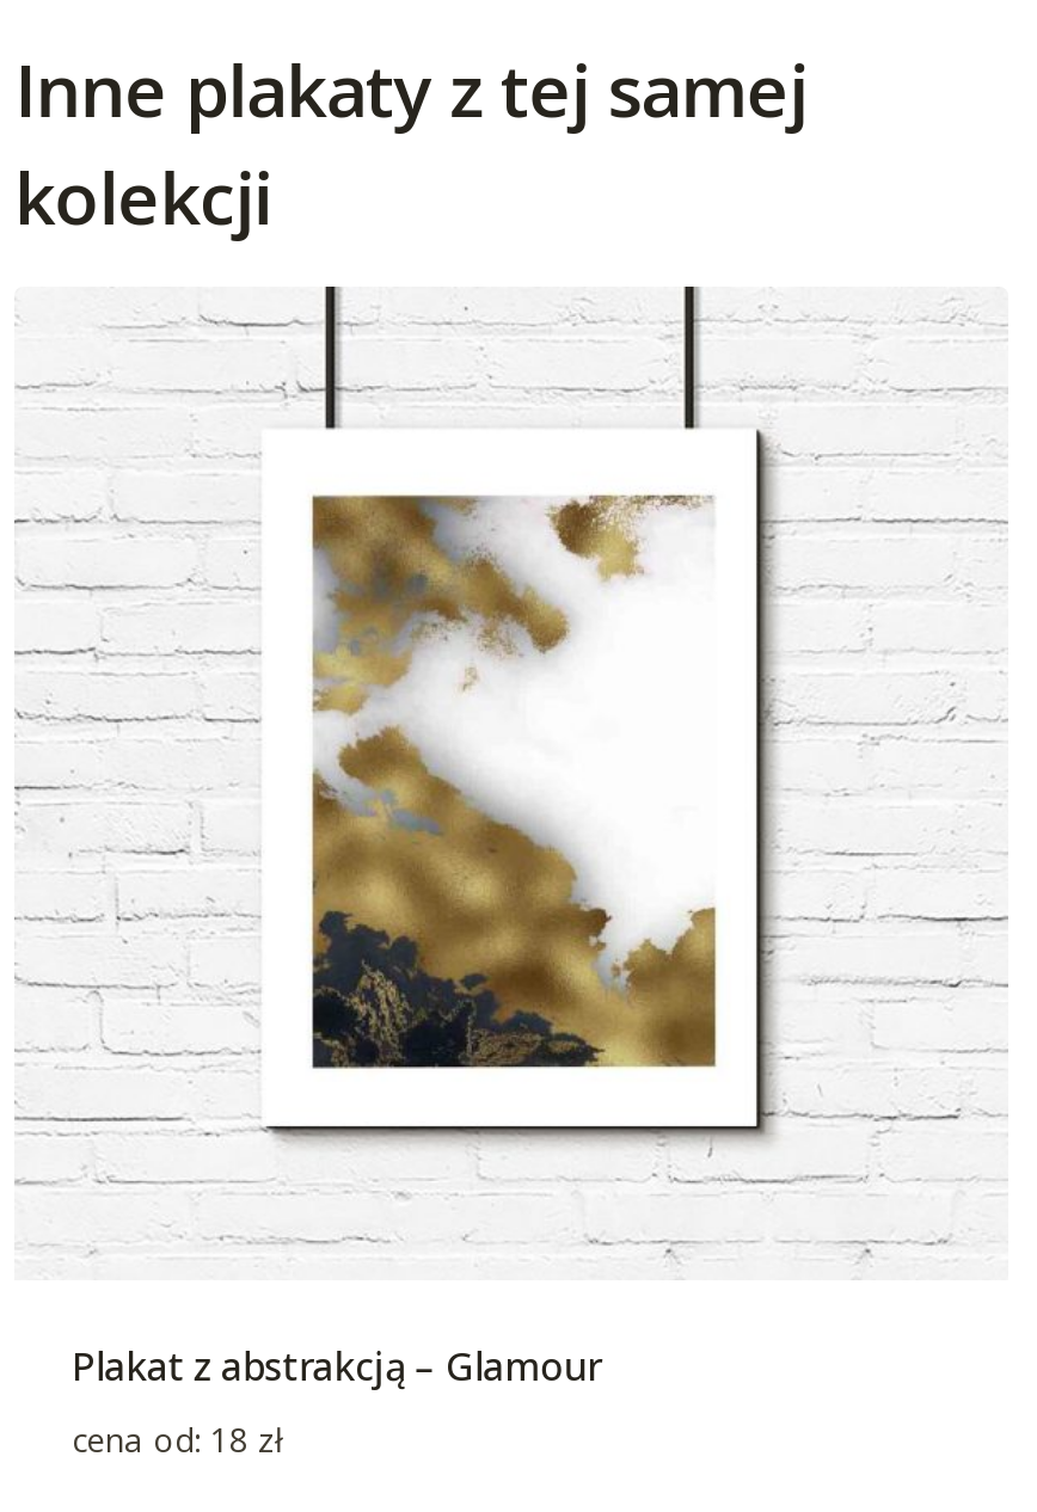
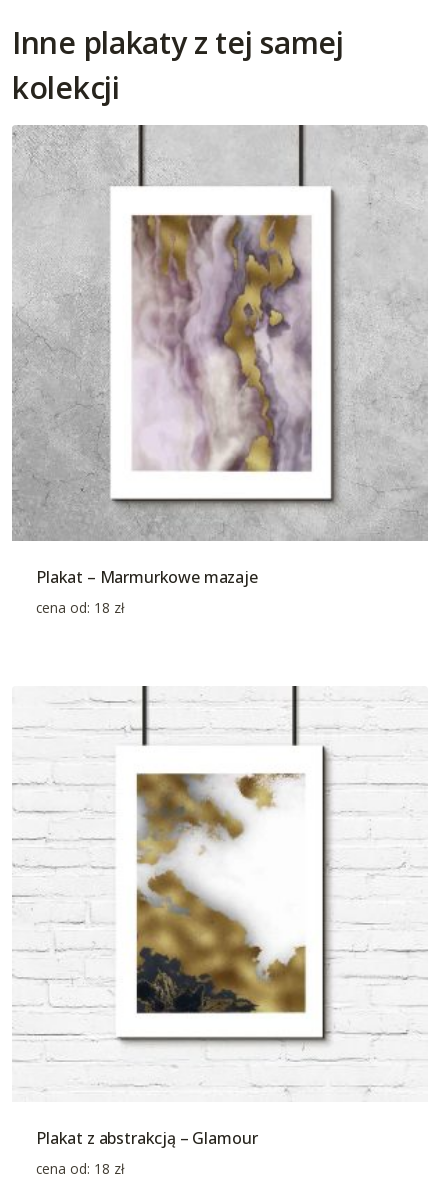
+ [image]
+ Plakat – Marmurkowe mazaje
+ cena od: 18 zł
